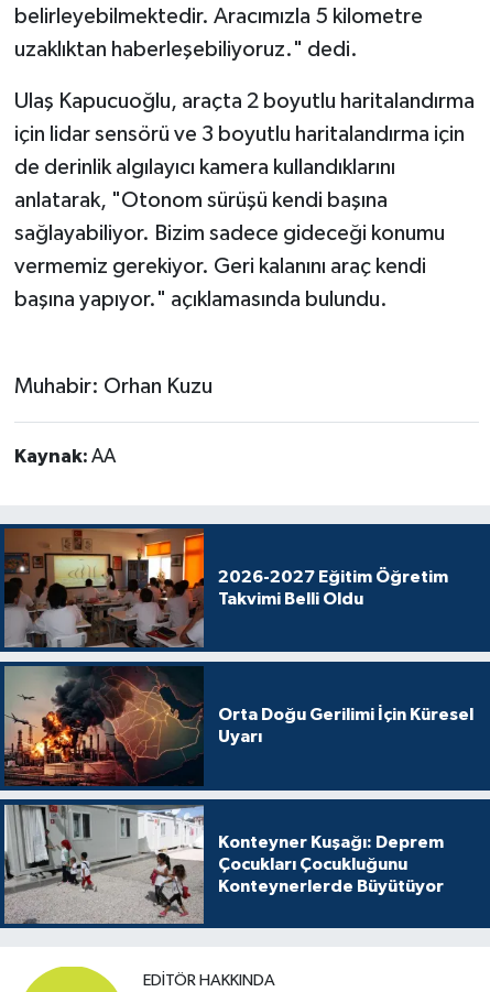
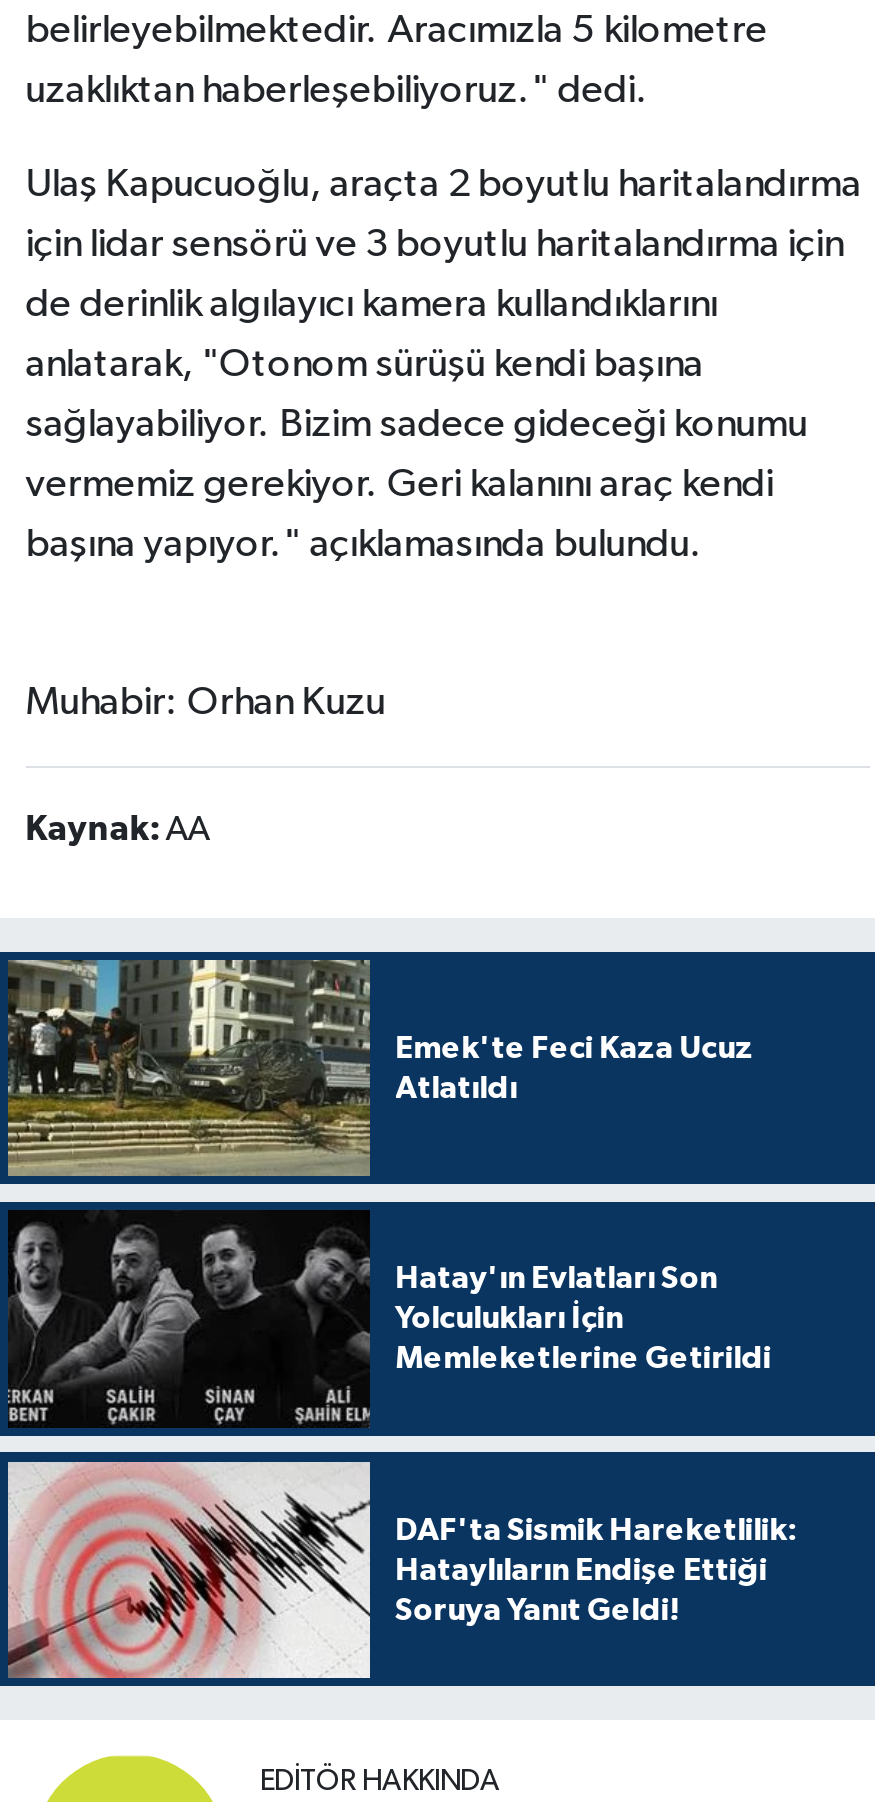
- [image]
- 2026-2027 Eğitim Öğretim
- Takvimi Belli Oldu
+ [image]
+ Emek'te Feci Kaza Ucuz
+ Atlatıldı

- [image]
- Orta Doğu Gerilimi İçin Küresel
- Uyarı
+ [image]
+ Hatay'ın Evlatları Son
+ Yolculukları İçin
+ Memleketlerine Getirildi

- [image]
- Konteyner Kuşağı: Deprem
- Çocukları Çocukluğunu
- Konteynerlerde Büyütüyor
+ [image]
+ DAF'ta Sismik Hareketlilik:
+ Hataylıların Endişe Ettiği
+ Soruya Yanıt Geldi!
